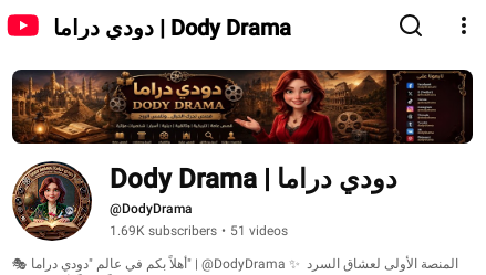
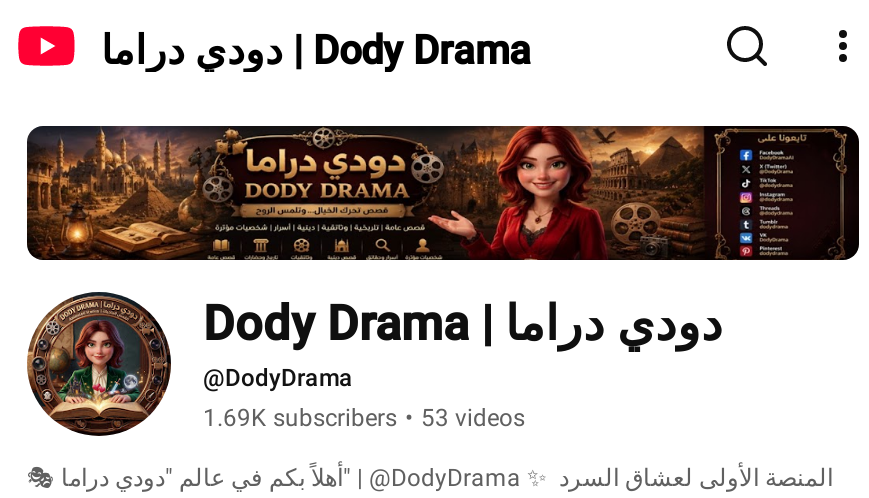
- 1.69K subscribers • 51 videos
+ 1.69K subscribers • 53 videos
